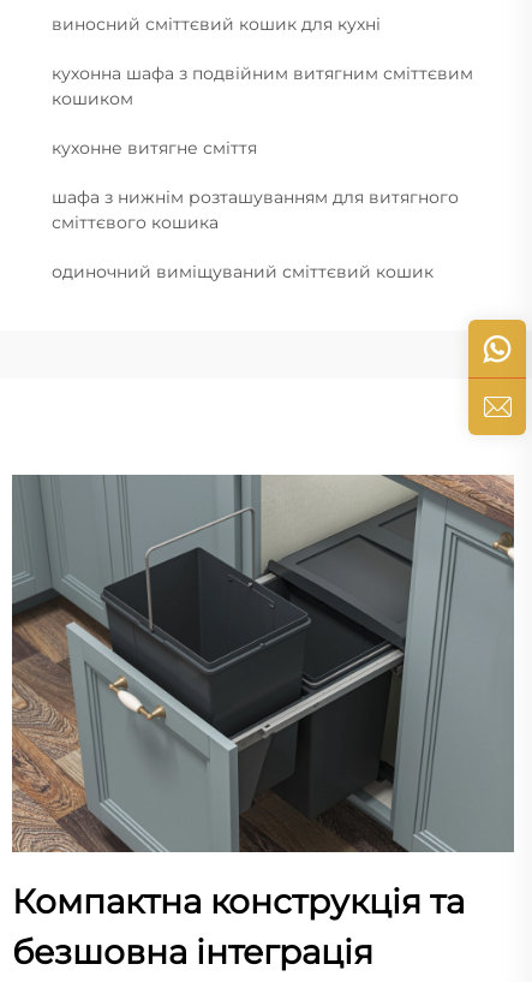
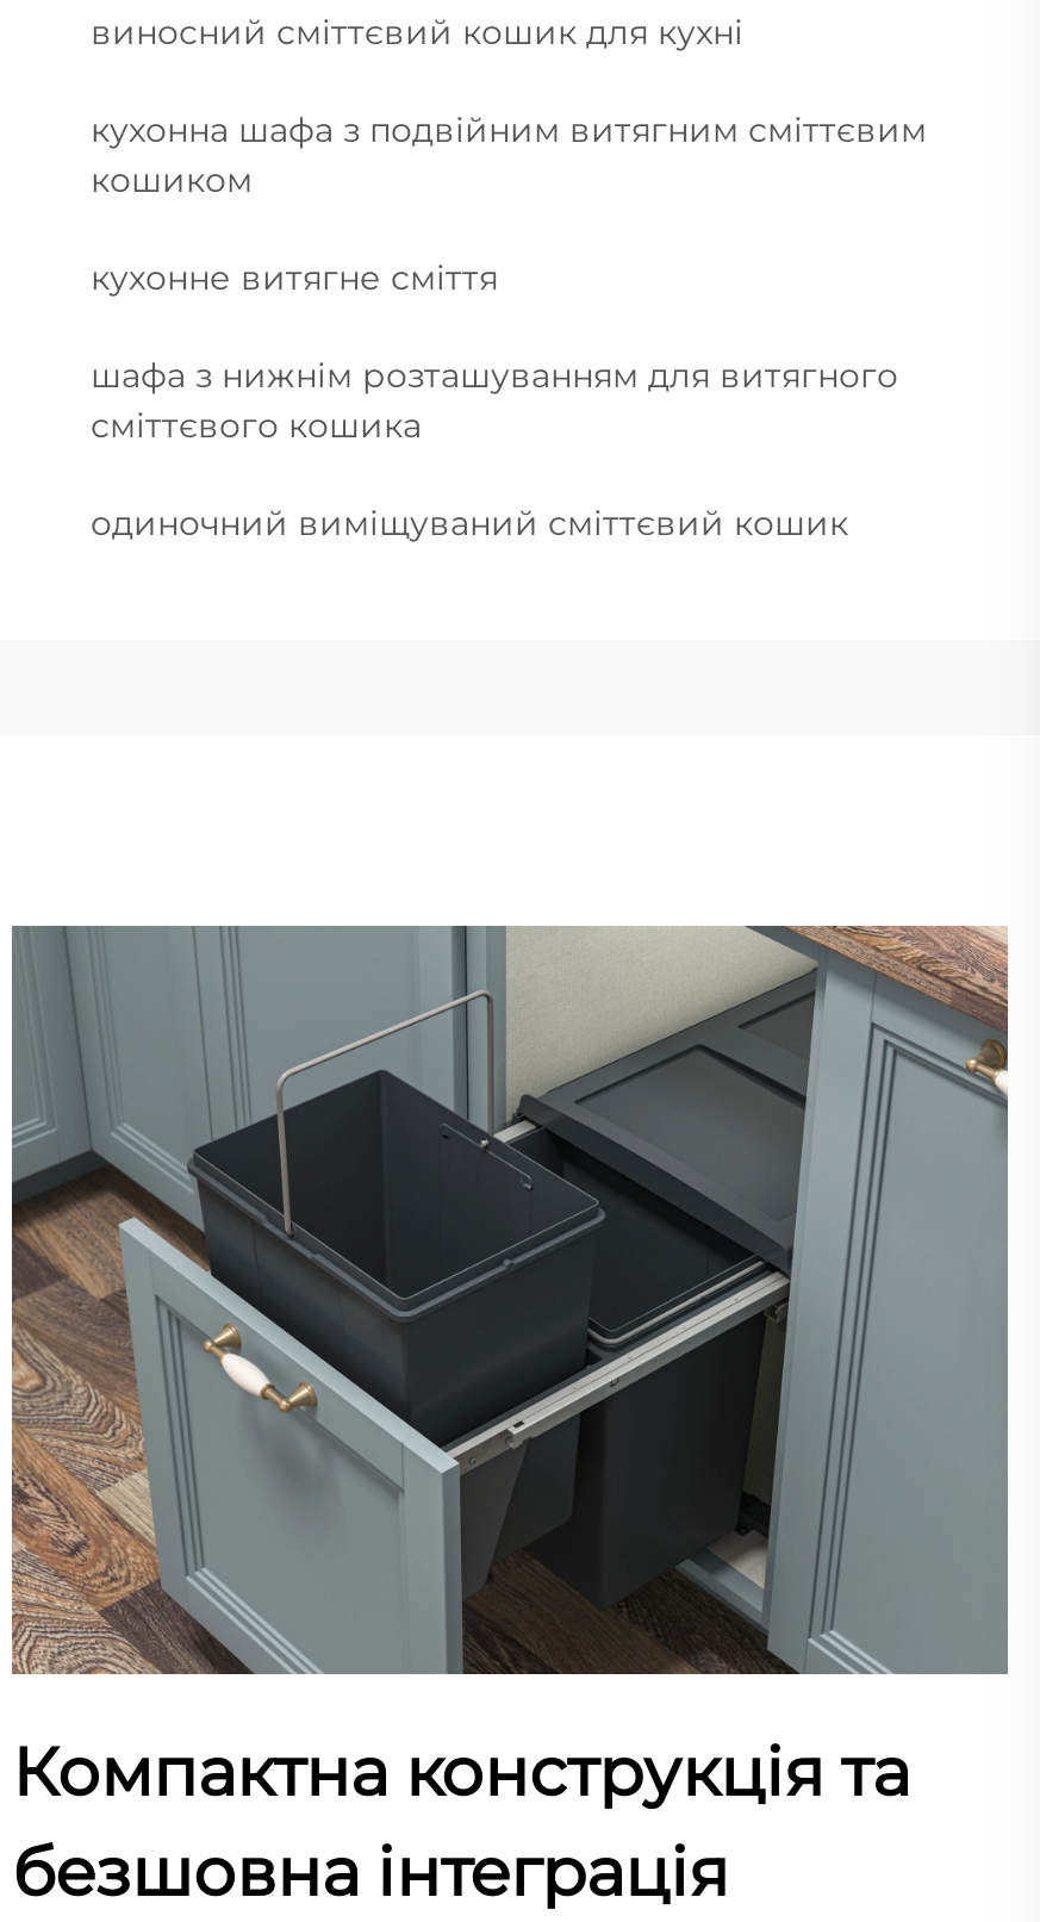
- [image]
